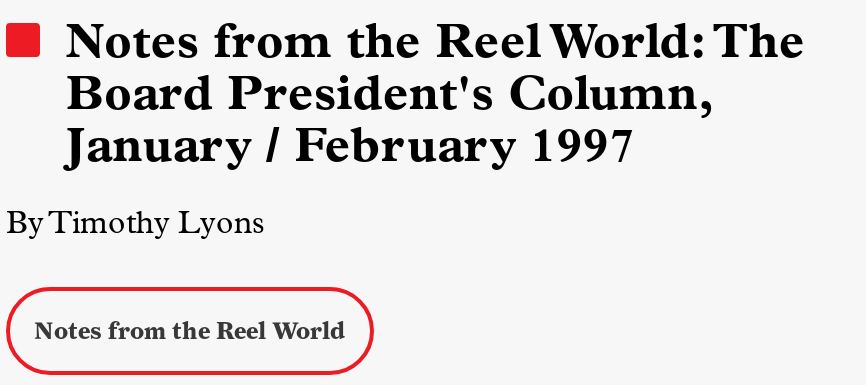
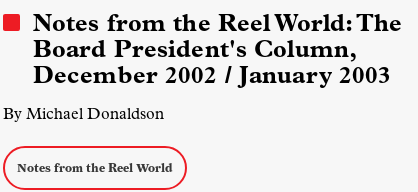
- January / February 1997
+ December 2002 / January 2003

- By Timothy Lyons
+ By Michael Donaldson
